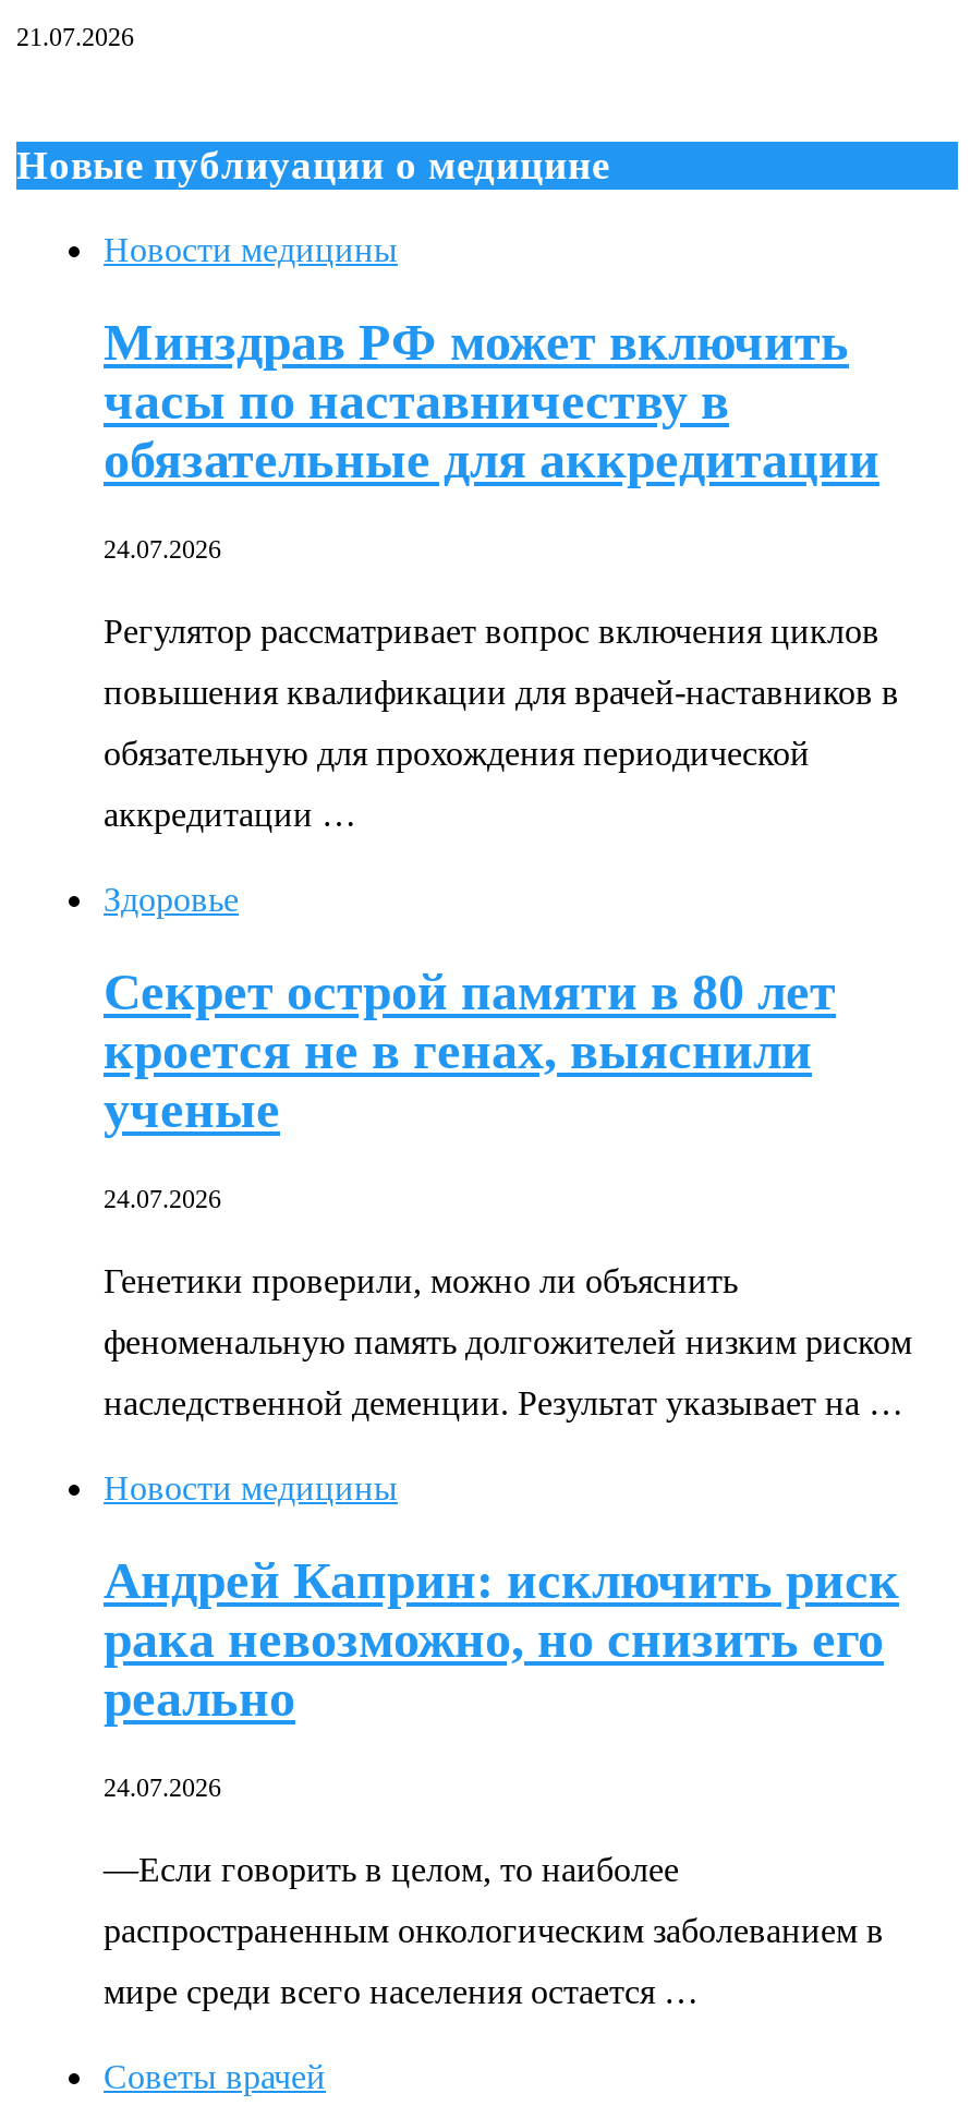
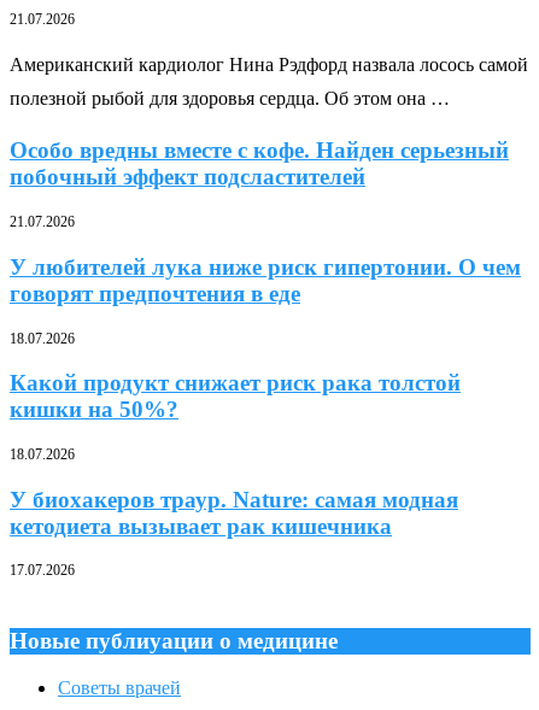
+ Американский кардиолог Нина Рэдфорд назвала лосось самой
+ полезной рыбой для здоровья сердца. Об этом она …
+ Особо вредны вместе с кофе. Найден серьезный
+ побочный эффект подсластителей
+ 21.07.2026
+ У любителей лука ниже риск гипертонии. О чем
+ говорят предпочтения в еде
+ 18.07.2026
+ Какой продукт снижает риск рака толстой
+ кишки на 50%?
+ 18.07.2026
+ У биохакеров траур. Nature: самая модная
+ кетодиета вызывает рак кишечника
+ 17.07.2026

moved down: Новые публиуации о медицине

- Новости медицины
- Минздрав РФ может включить
- часы по наставничеству в
- обязательные для аккредитации
- 24.07.2026
- Регулятор рассматривает вопрос включения циклов
- повышения квалификации для врачей-наставников в
- обязательную для прохождения периодической
- аккредитации …
- Здоровье
- Секрет острой памяти в 80 лет
- кроется не в генах, выяснили
- ученые
- 24.07.2026
- Генетики проверили, можно ли объяснить
- феноменальную память долгожителей низким риском
- наследственной деменции. Результат указывает на …
- Новости медицины
- Андрей Каприн: исключить риск
- рака невозможно, но снизить его
- реально
- 24.07.2026
- —Если говорить в целом, то наиболее
- распространенным онкологическим заболеванием в
- мире среди всего населения остается …
